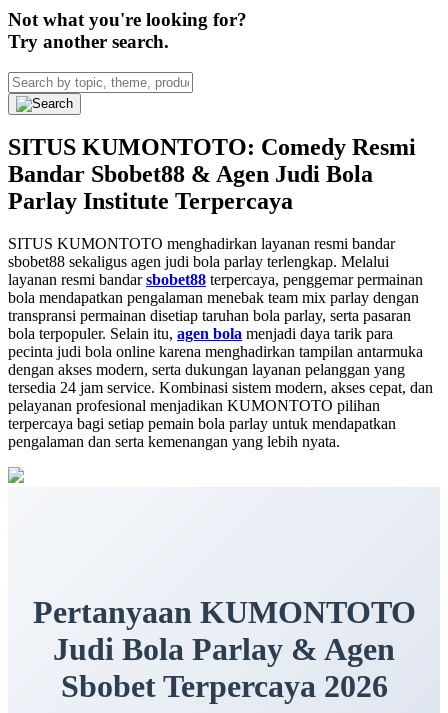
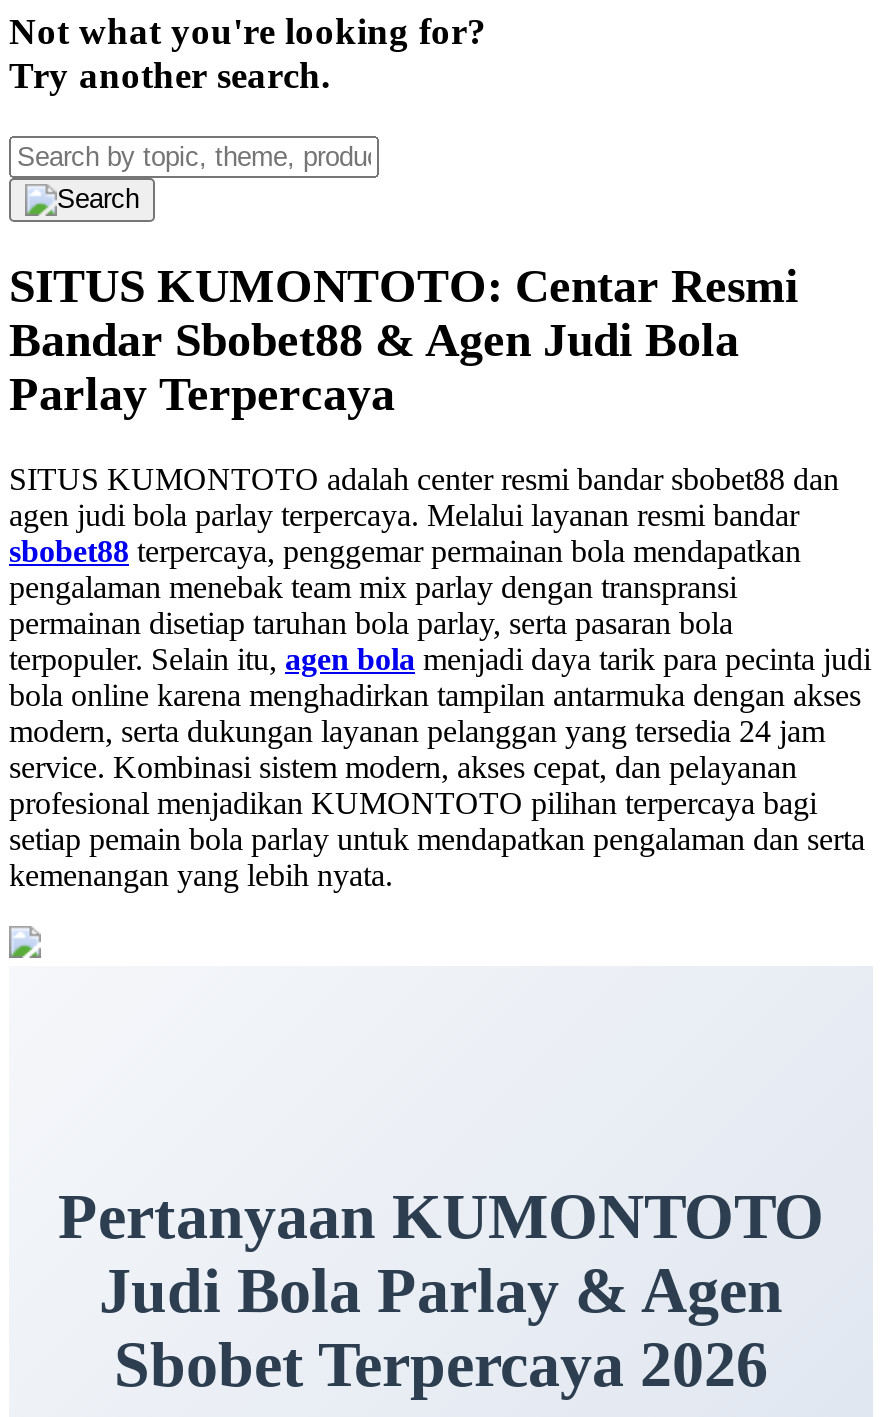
- SITUS KUMONTOTO: Comedy Resmi
+ SITUS KUMONTOTO: Centar Resmi

- Parlay Institute Terpercaya
+ Parlay Terpercaya

- SITUS KUMONTOTO menghadirkan layanan resmi bandar
- sbobet88 sekaligus agen judi bola parlay terlengkap. Melalui
- layanan resmi bandar sbobet88 terpercaya, penggemar permainan
- bola mendapatkan pengalaman menebak team mix parlay dengan
- transpransi permainan disetiap taruhan bola parlay, serta pasaran
- bola terpopuler. Selain itu, agen bola menjadi daya tarik para
- pecinta judi bola online karena menghadirkan tampilan antarmuka
- dengan akses modern, serta dukungan layanan pelanggan yang
- tersedia 24 jam service. Kombinasi sistem modern, akses cepat, dan
- pelayanan profesional menjadikan KUMONTOTO pilihan
- terpercaya bagi setiap pemain bola parlay untuk mendapatkan
- pengalaman dan serta kemenangan yang lebih nyata.
+ SITUS KUMONTOTO adalah center resmi bandar sbobet88 dan
+ agen judi bola parlay terpercaya. Melalui layanan resmi bandar
+ sbobet88 terpercaya, penggemar permainan bola mendapatkan
+ pengalaman menebak team mix parlay dengan transpransi
+ permainan disetiap taruhan bola parlay, serta pasaran bola
+ terpopuler. Selain itu, agen bolamenjadi daya tarik para pecinta judi
+ bola online karena menghadirkan tampilan antarmuka dengan akses
+ modern, serta dukungan layanan pelanggan yang tersedia 24 jam
+ service. Kombinasi sistem modern, akses cepat, dan pelayanan
+ profesional menjadikan KUMONTOTO pilihan terpercaya bagi
+ setiap pemain bola parlay untuk mendapatkan pengalaman dan serta
+ kemenangan yang lebih nyata.
